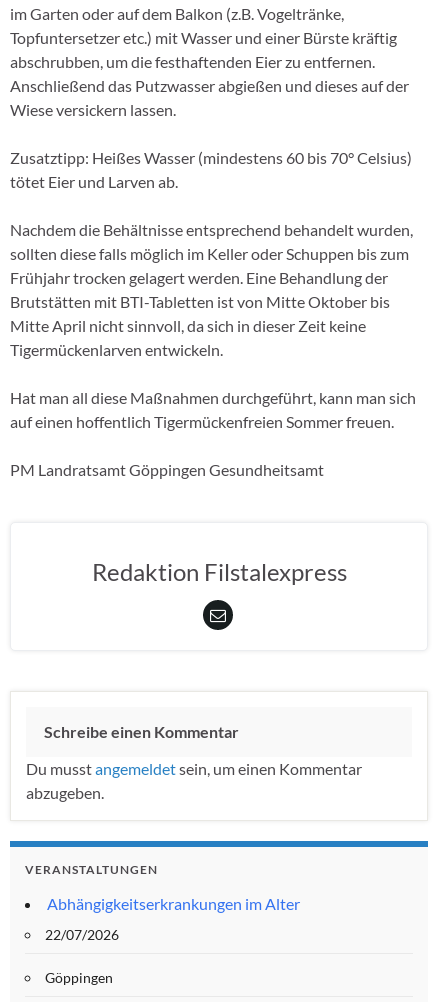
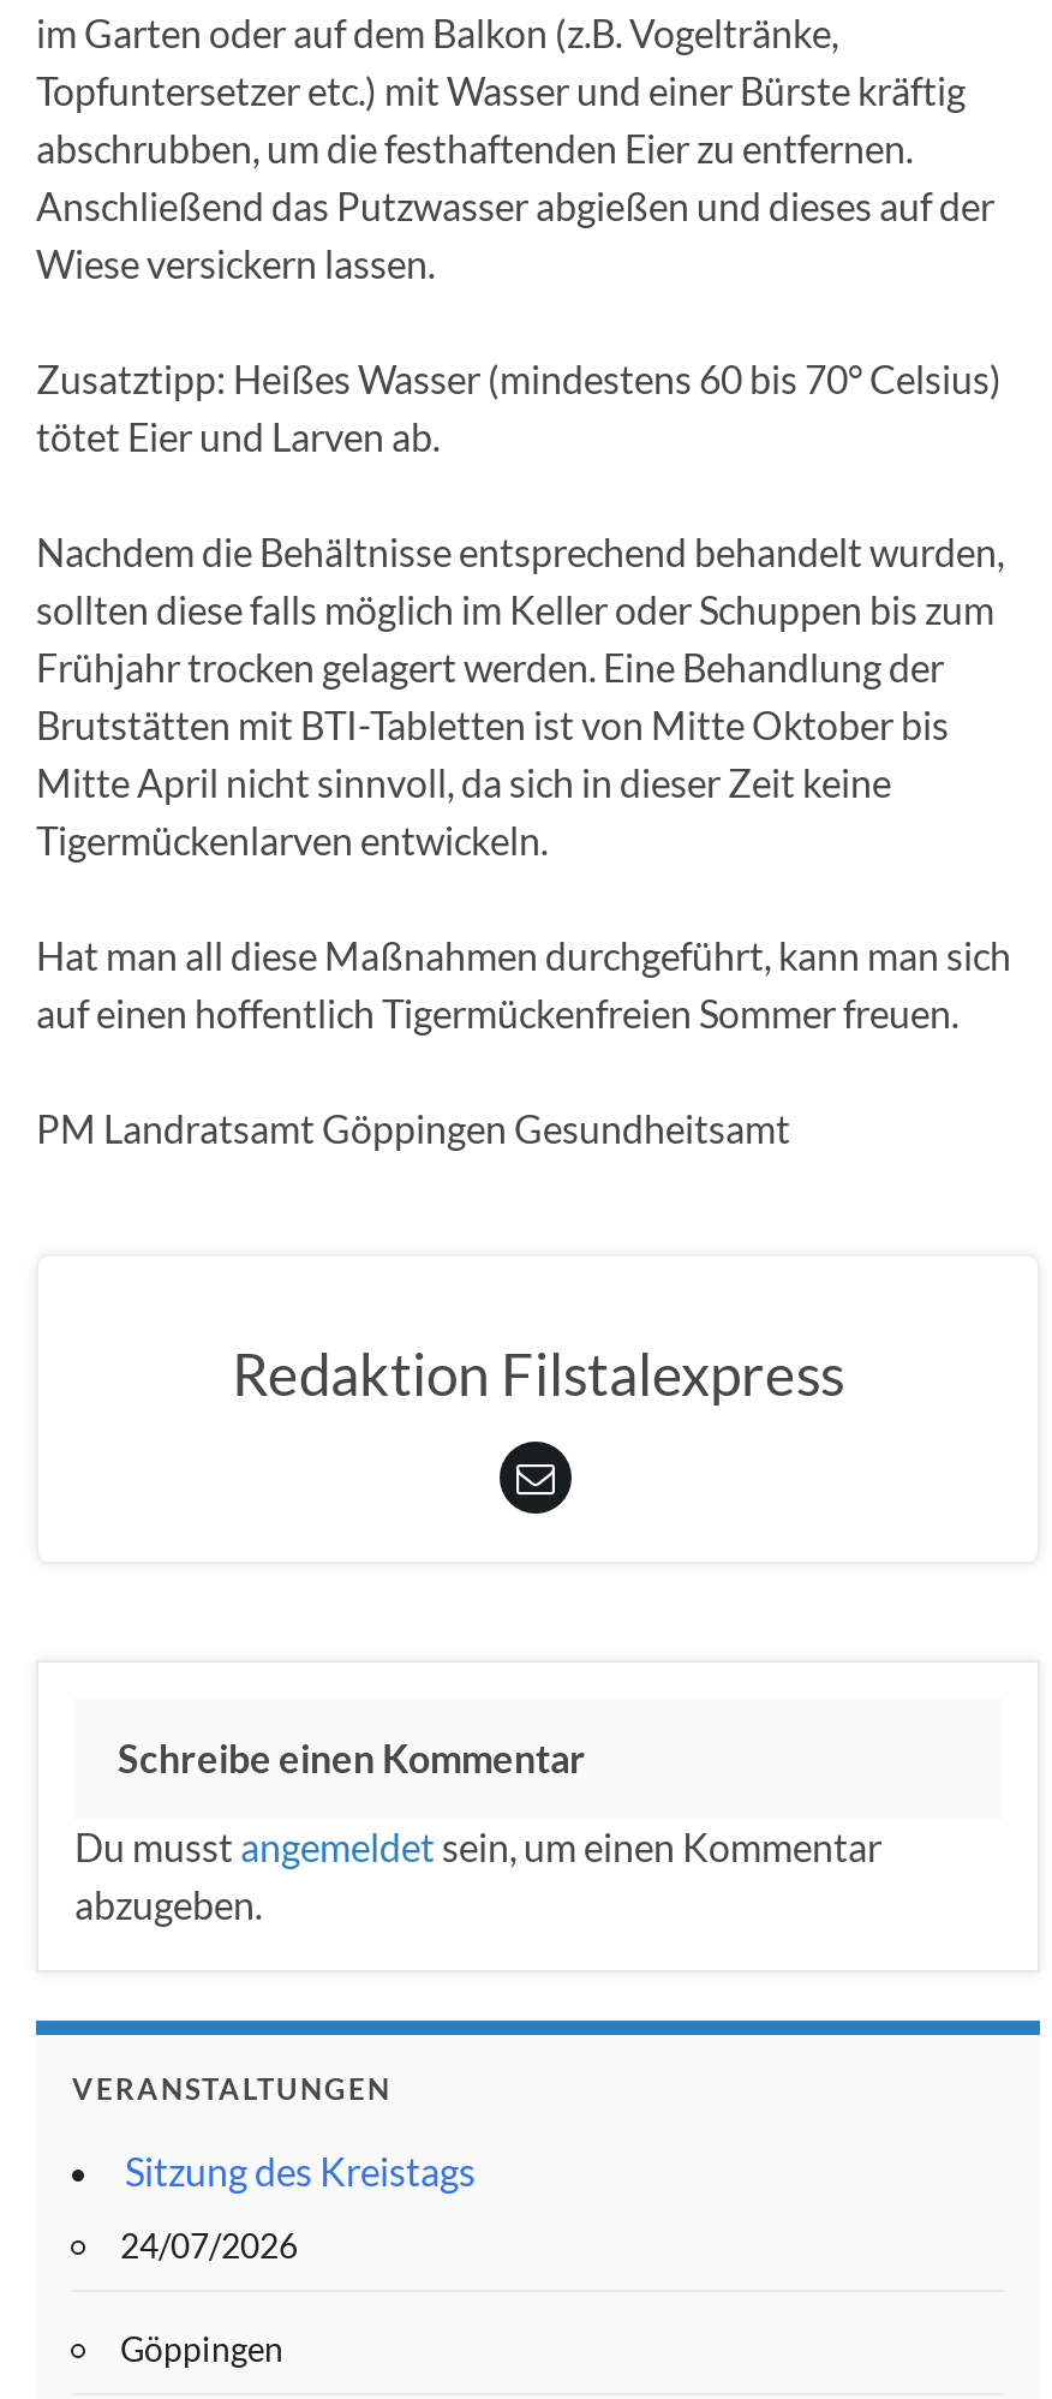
- Abhängigkeitserkrankungen im Alter
+ Sitzung des Kreistags

- 22/07/2026
+ 24/07/2026
